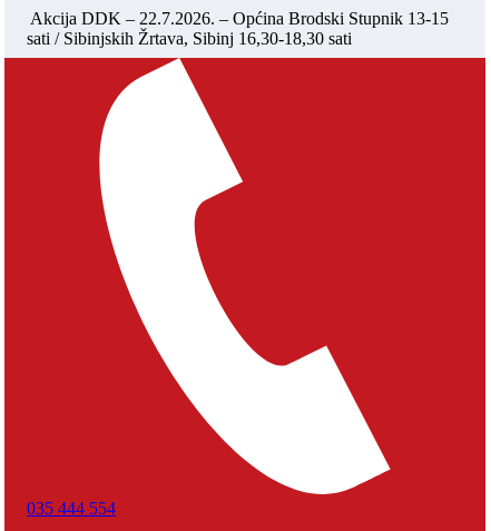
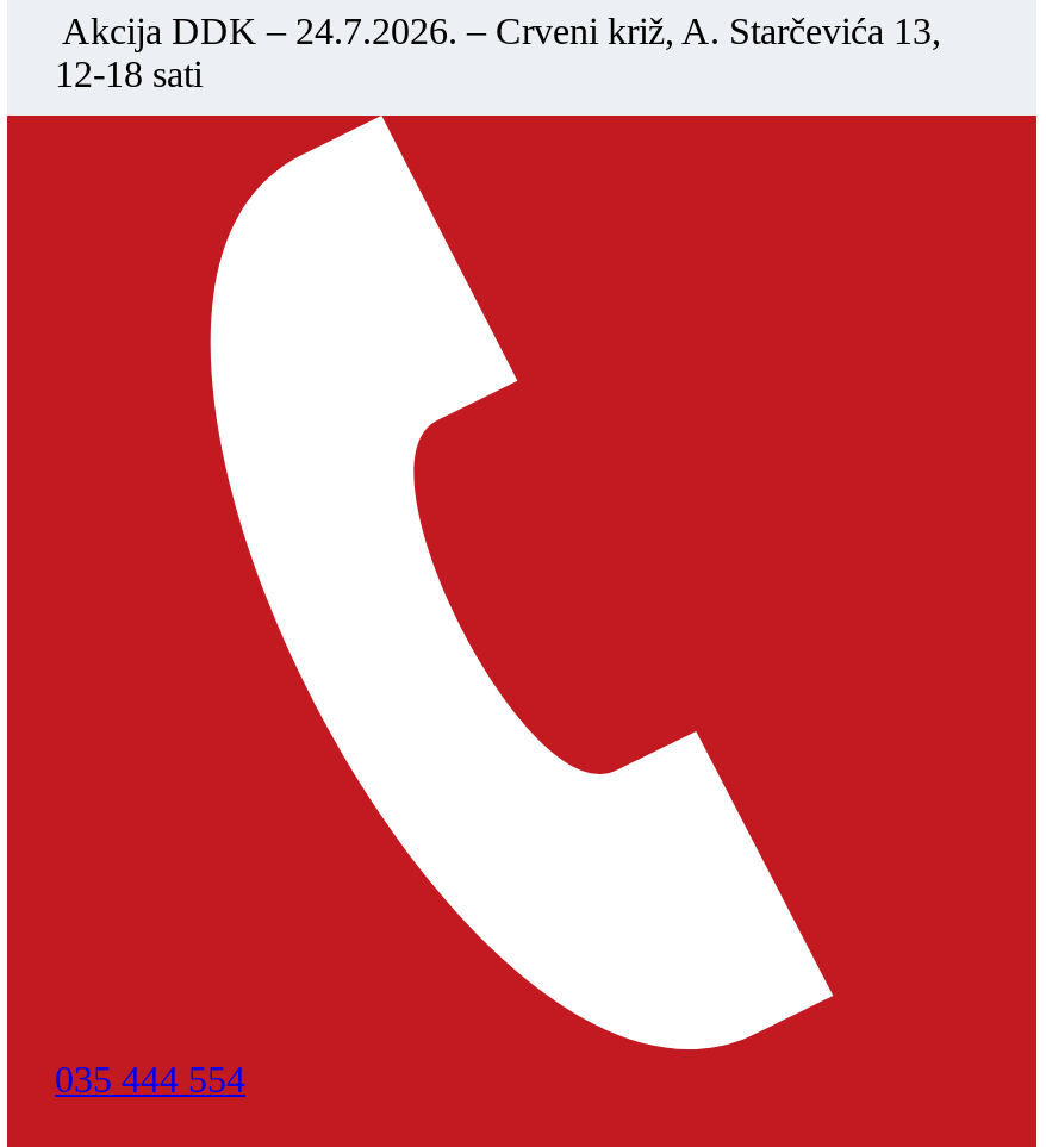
- Akcija DDK – 22.7.2026. – Općina Brodski Stupnik 13-15
- sati / Sibinjskih Žrtava, Sibinj 16,30-18,30 sati
+ Akcija DDK – 24.7.2026. – Crveni križ, A. Starčevića 13,
+ 12-18 sati
